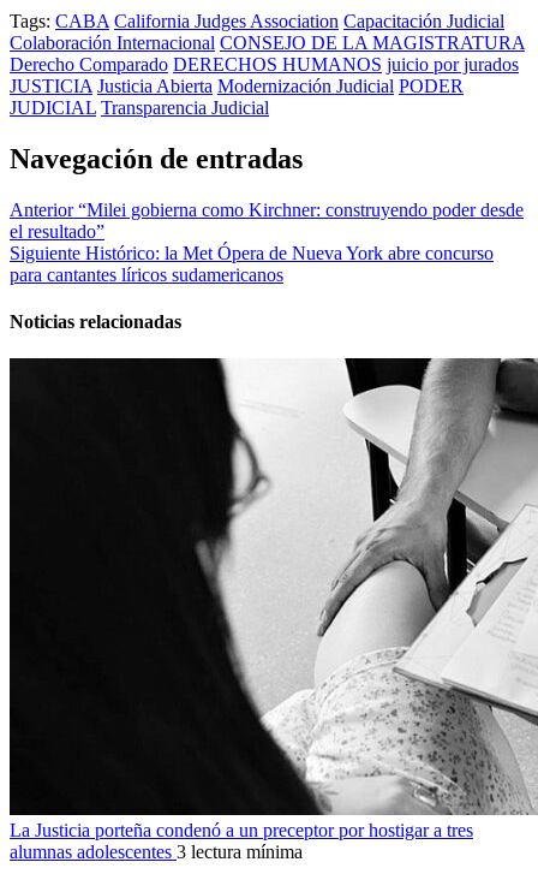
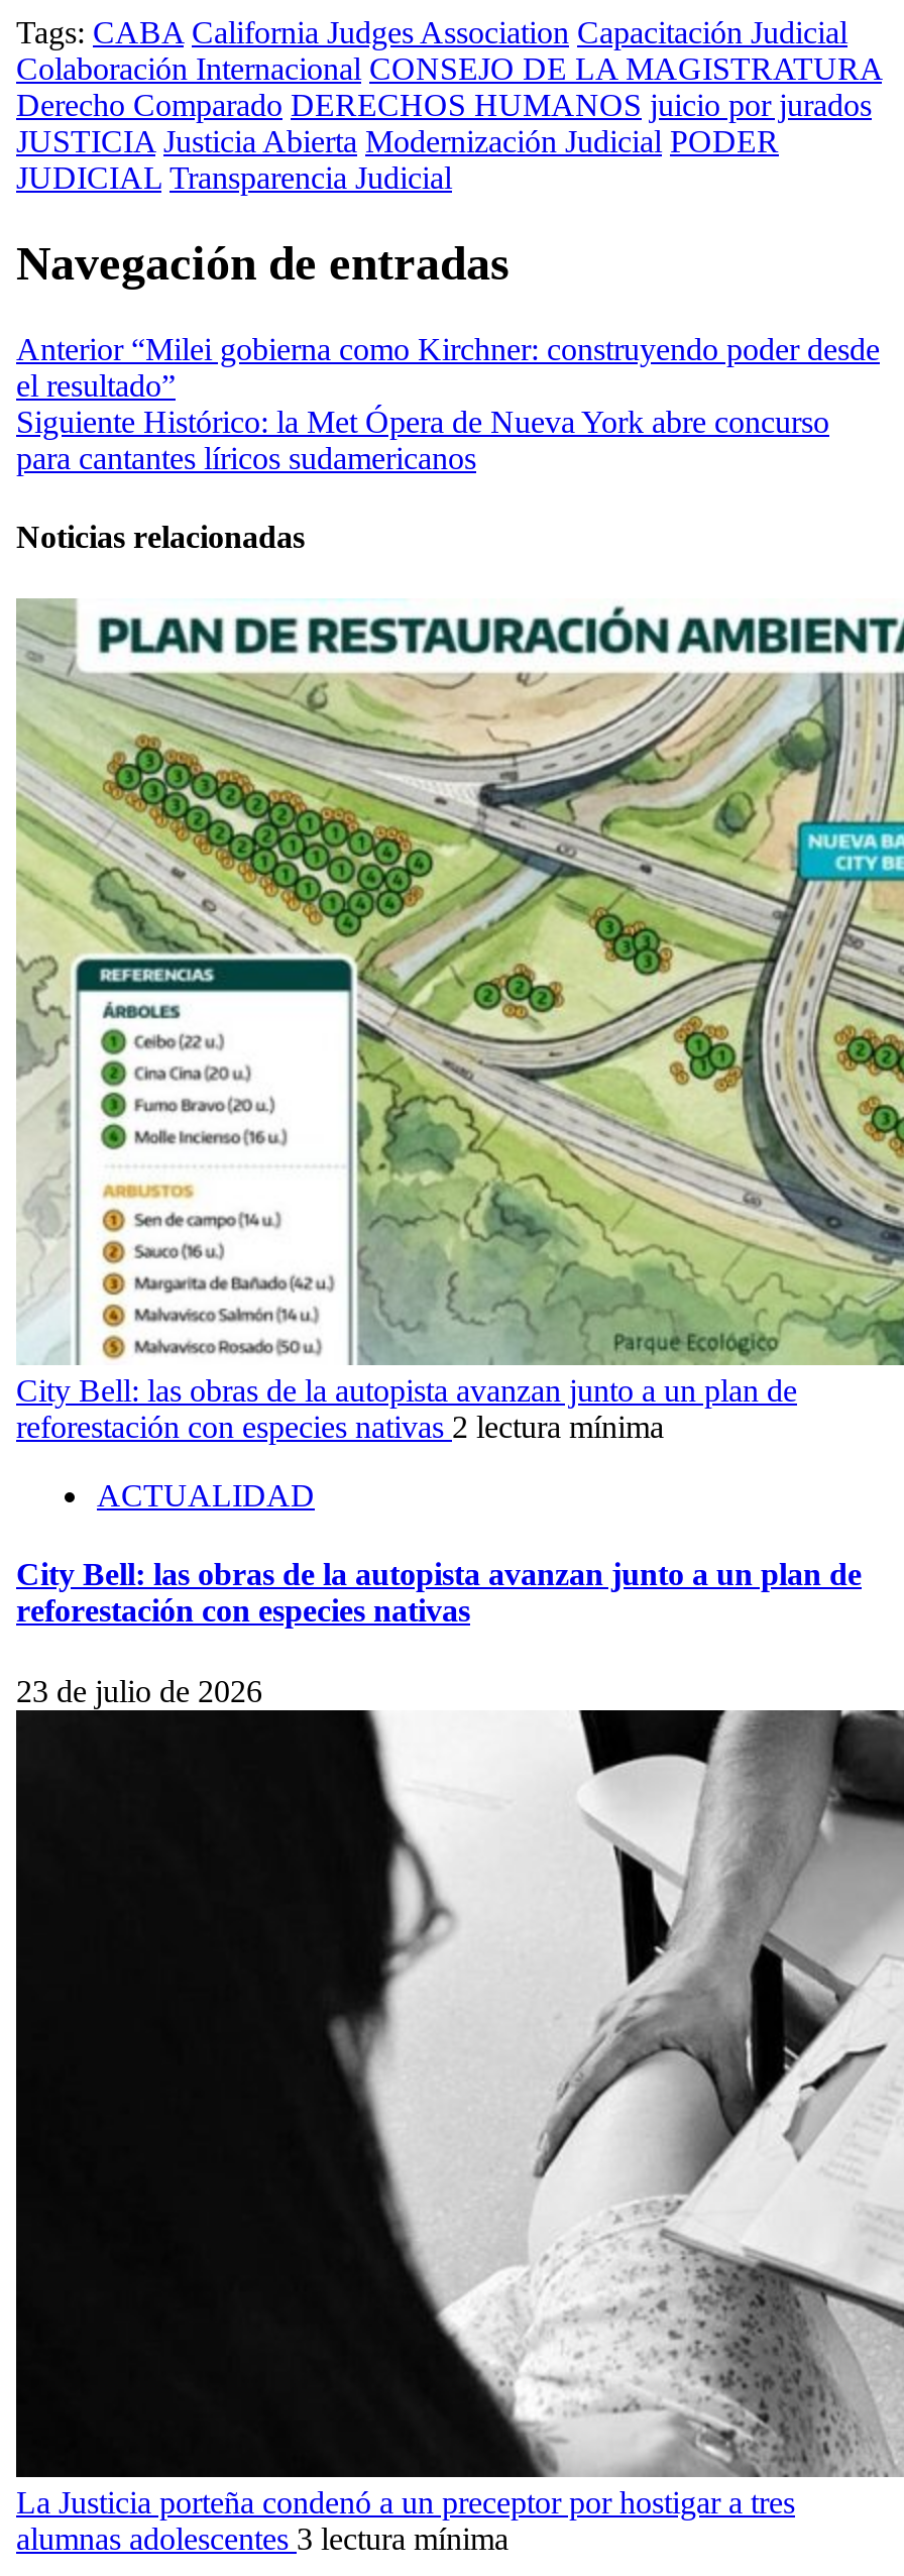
+ [image]
+ City Bell: las obras de la autopista avanzan junto a un plan de
+ reforestación con especies nativas 2 lectura mínima
+ ACTUALIDAD
+ City Bell: las obras de la autopista avanzan junto a un plan de
+ reforestación con especies nativas
+ 23 de julio de 2026
